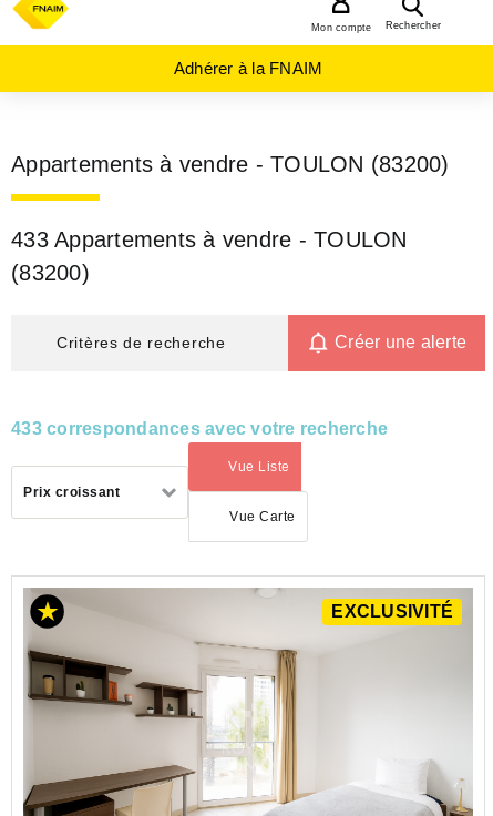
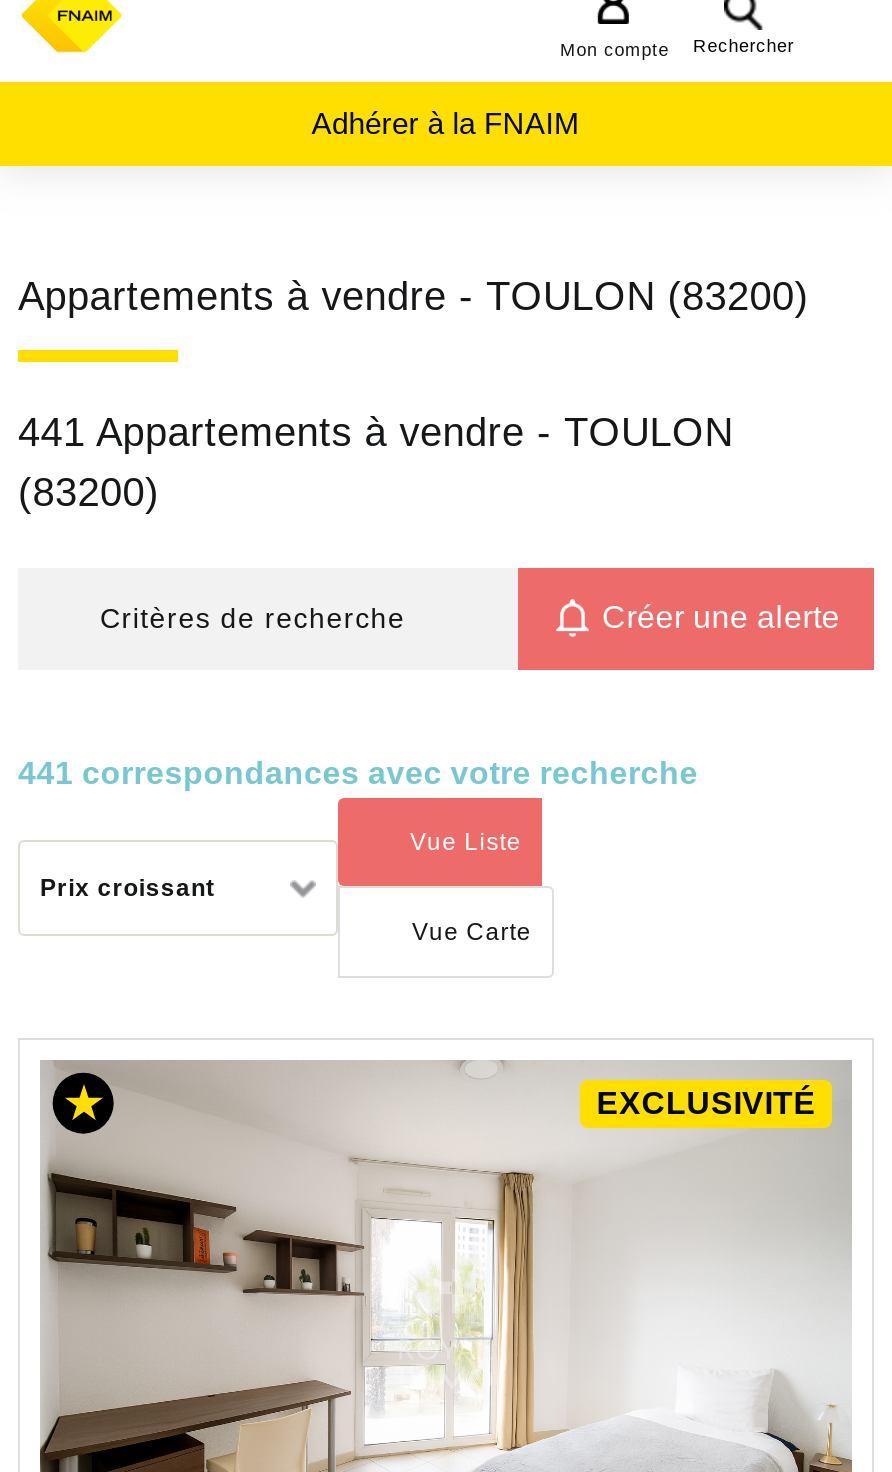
- 433 Appartements à vendre - TOULON
+ 441 Appartements à vendre - TOULON

- 433 correspondances avec votre recherche
+ 441 correspondances avec votre recherche
